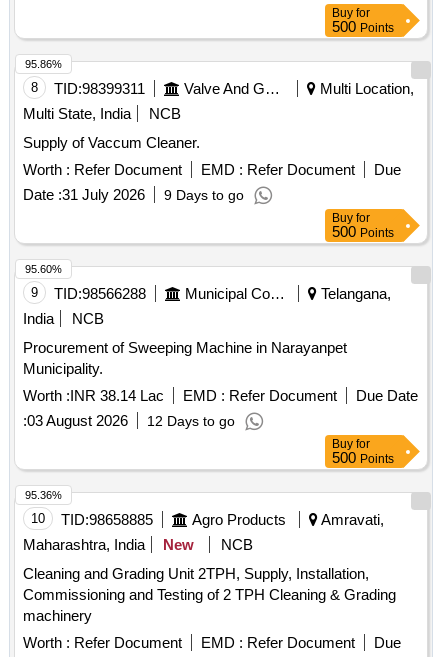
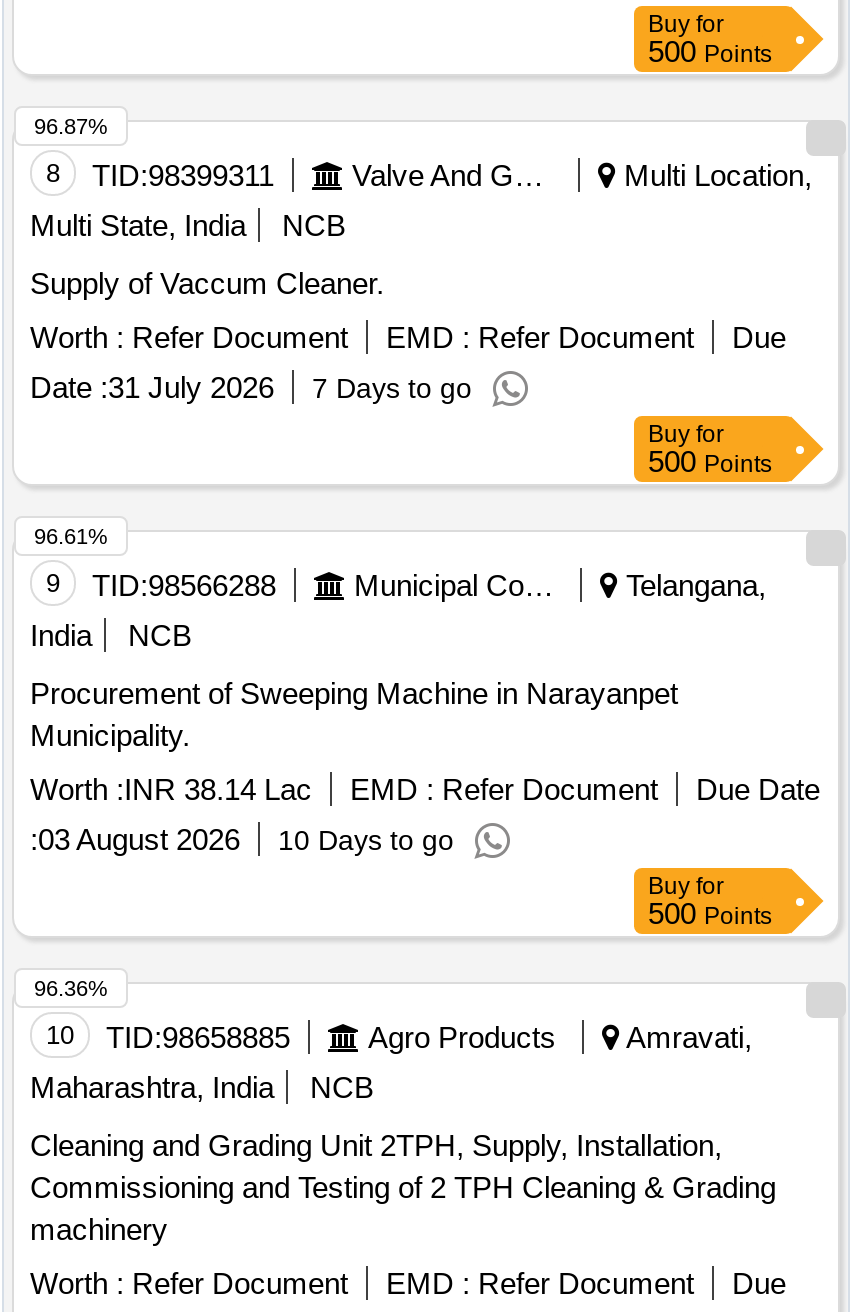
- 95.86%
+ 96.87%

- Date : 31 July 2026 9 Days to go
+ Date : 31 July 2026 7 Days to go

- 95.60%
+ 96.61%

- :03 August 2026 12 Days to go
+ :03 August 2026 10 Days to go

- 95.36%
+ 96.36%

- New
